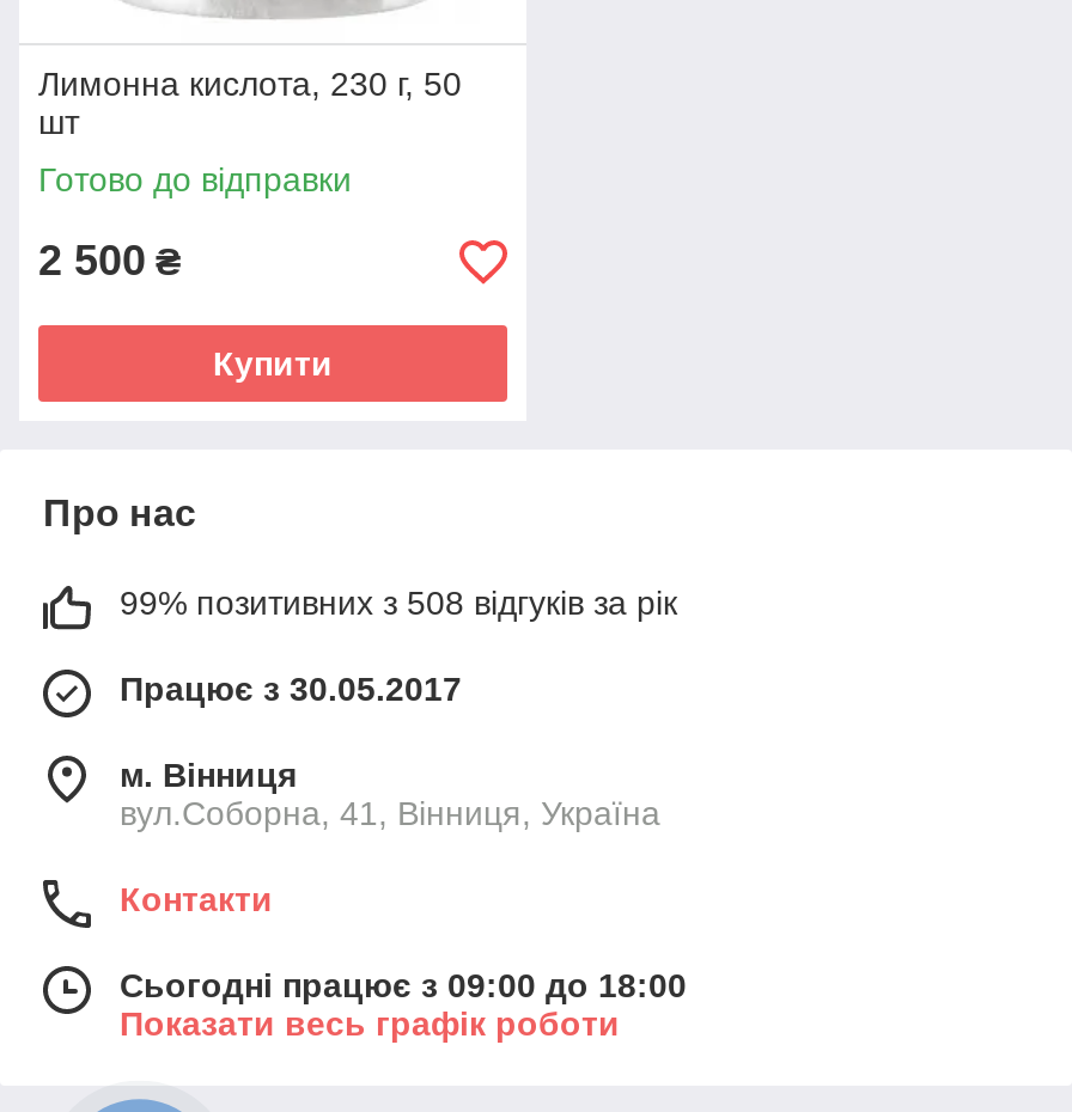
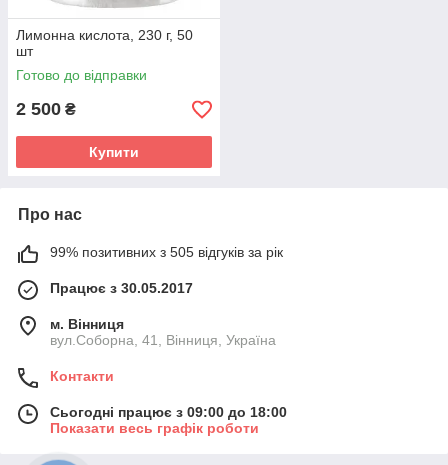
- 99% позитивних з 508 відгуків за рік
+ 99% позитивних з 505 відгуків за рік
